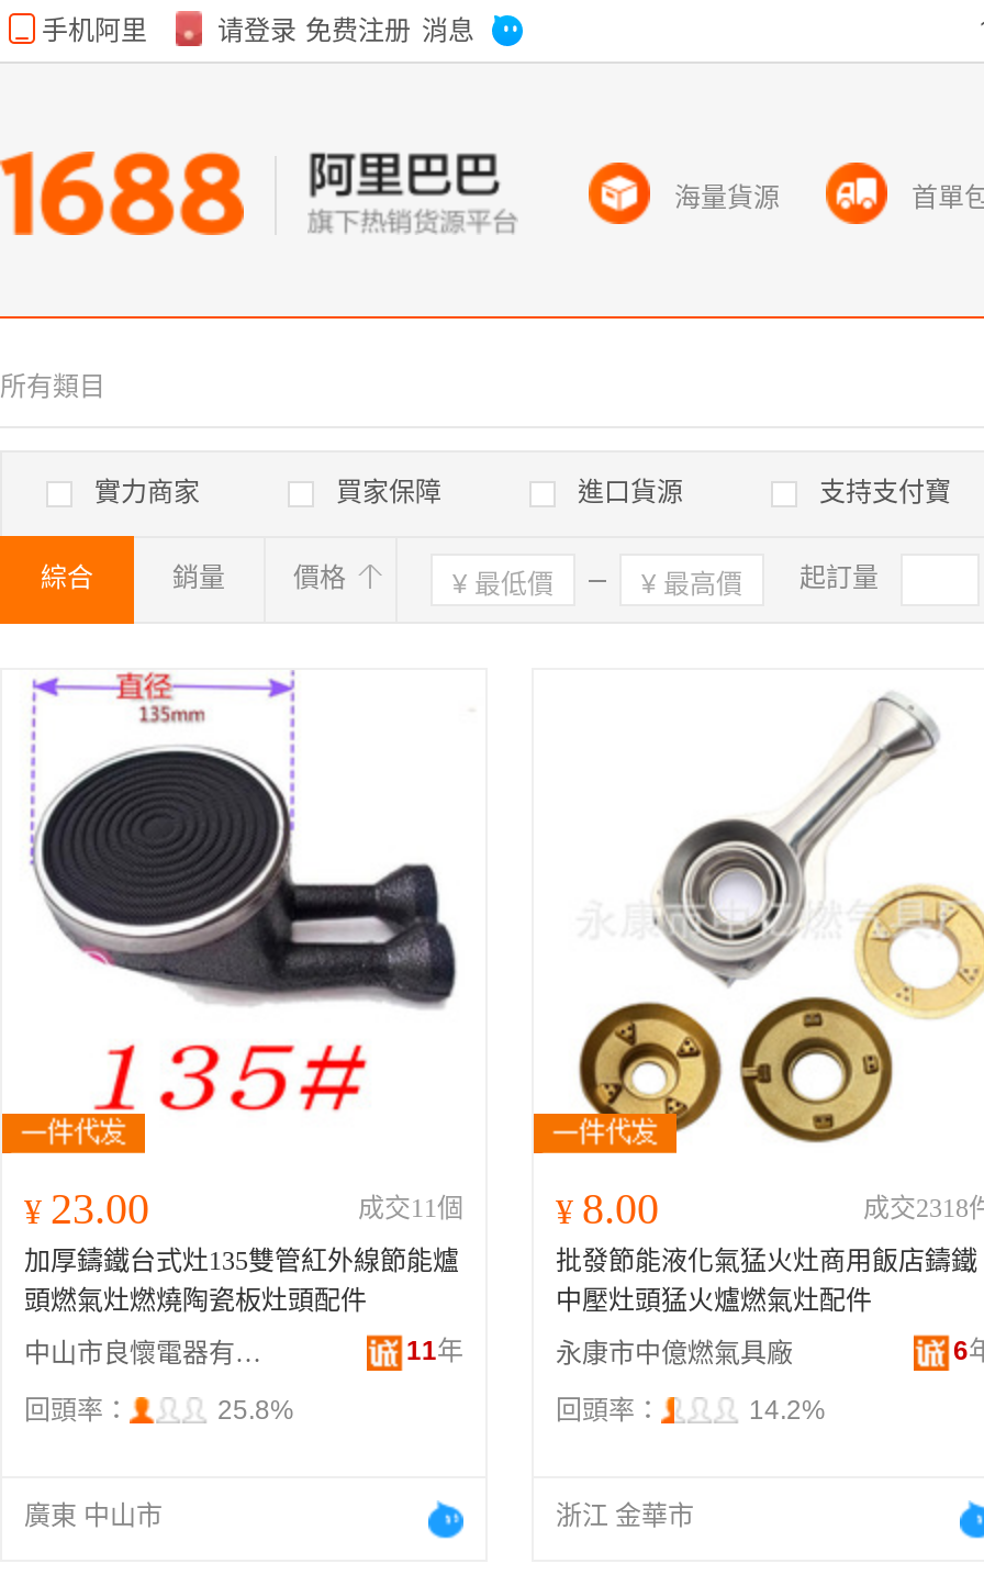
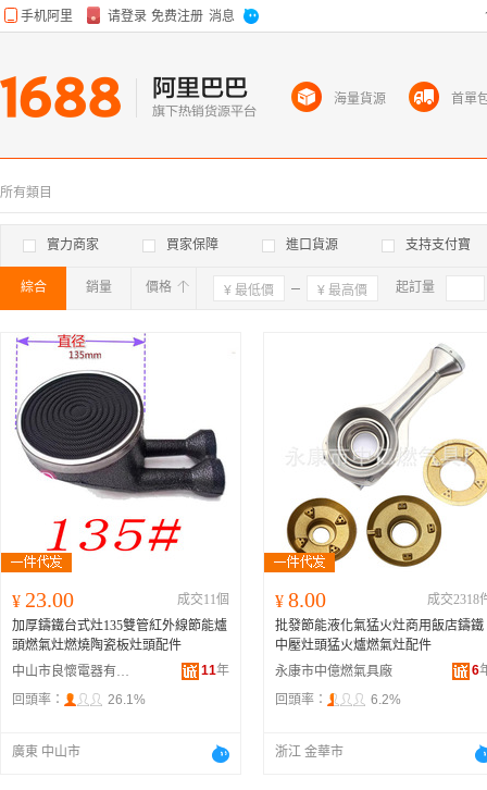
- 25.8%
+ 26.1%

- 14.2%
+ 6.2%
